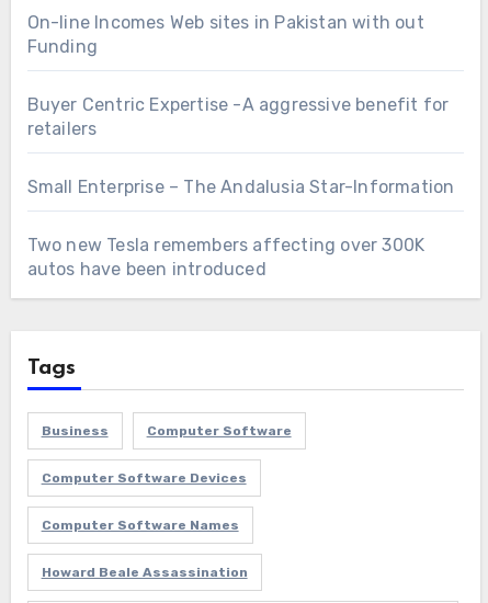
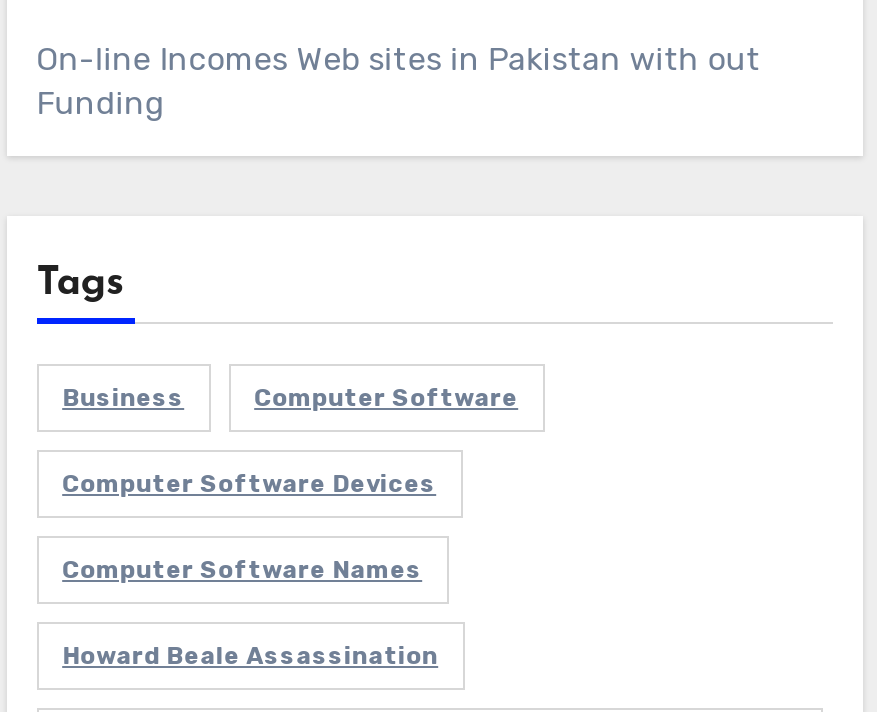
- Buyer Centric Expertise -A aggressive benefit for
- retailers
- Small Enterprise – The Andalusia Star-Information
- Two new Tesla remembers affecting over 300K
- autos have been introduced
